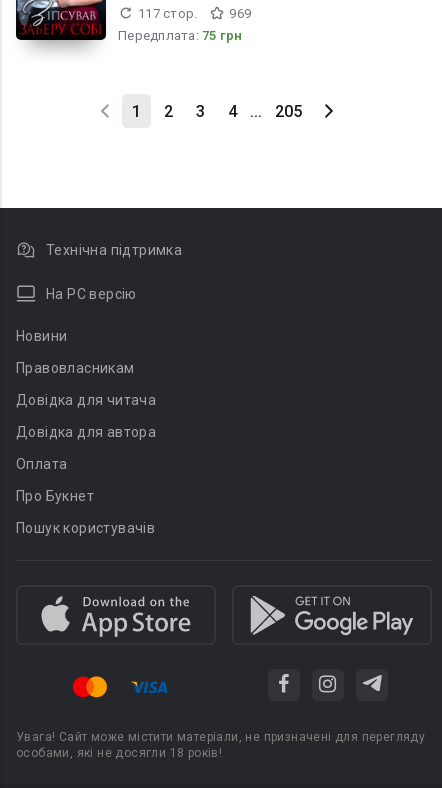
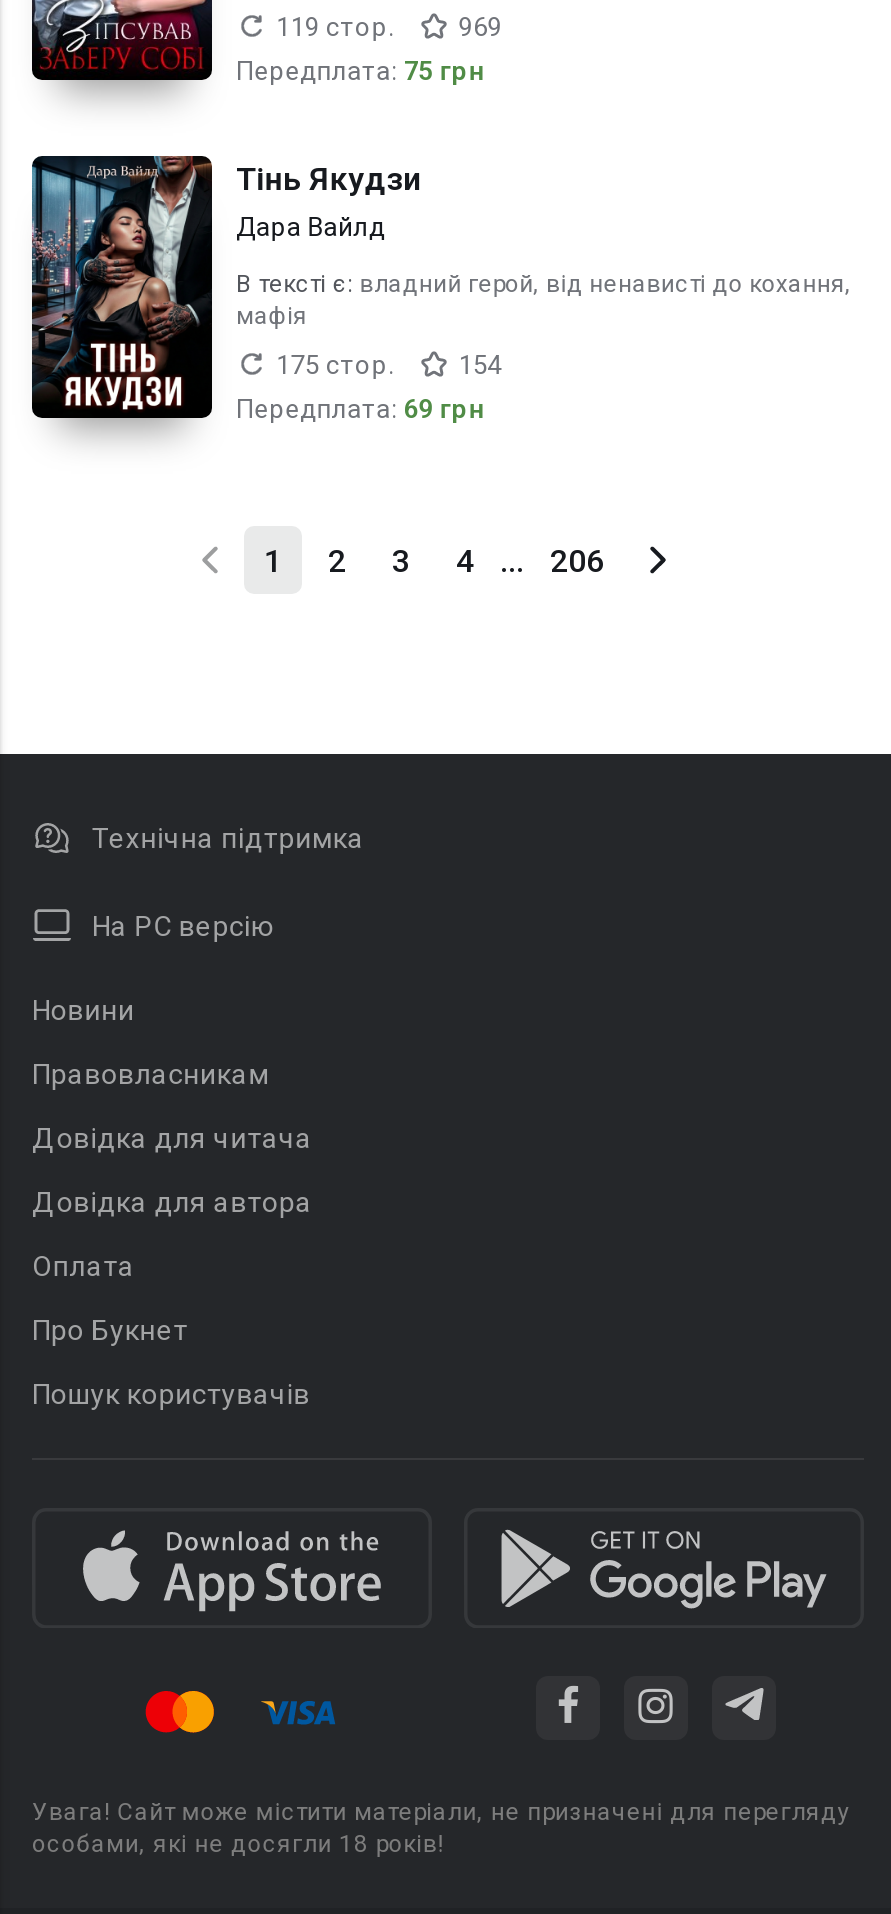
- 117 стор.
+ 119 стор.

+ [image]
+ Тінь Якудзи
+ Дара Вайлд
+ В текcті є: владний герой, від ненависті до кохання,
+ мафія
+ 175 стор.
+ 154
+ Передплата: 69 грн

- 205
+ 206
